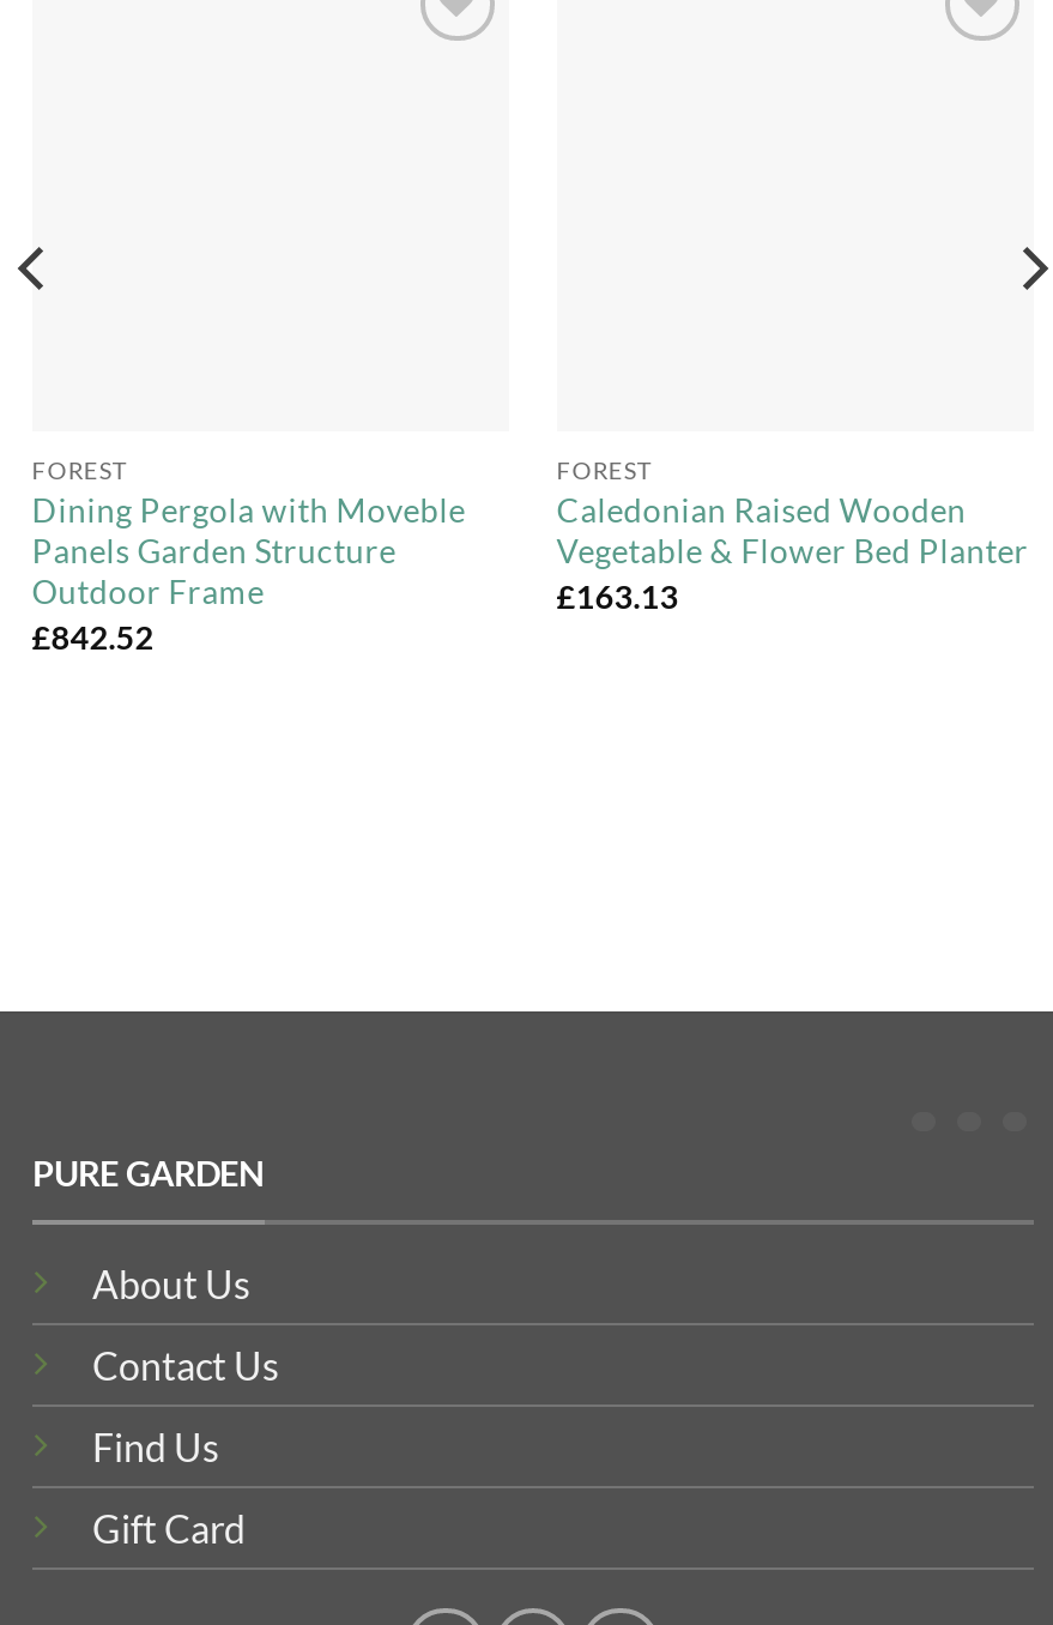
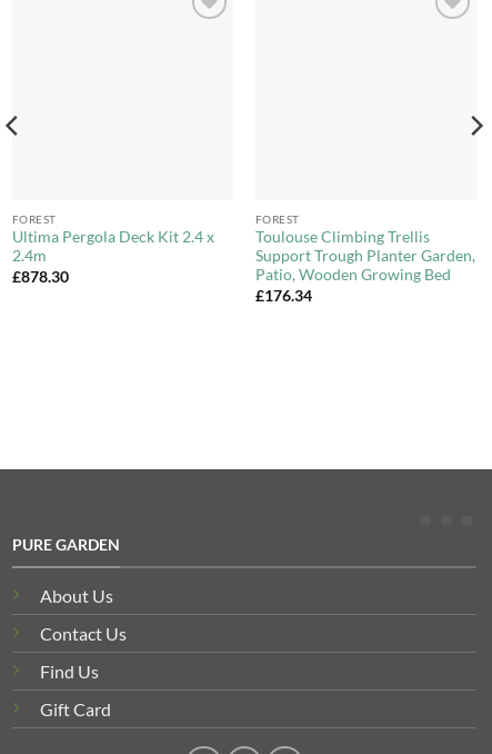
- Dining Pergola with Moveble
- Panels Garden Structure
- Outdoor Frame
- £842.52
+ Ultima Pergola Deck Kit 2.4 x
+ 2.4m
+ £878.30

- Caledonian Raised Wooden
- Vegetable & Flower Bed Planter
- £163.13
+ Toulouse Climbing Trellis
+ Support Trough Planter Garden,
+ Patio, Wooden Growing Bed
+ £176.34
